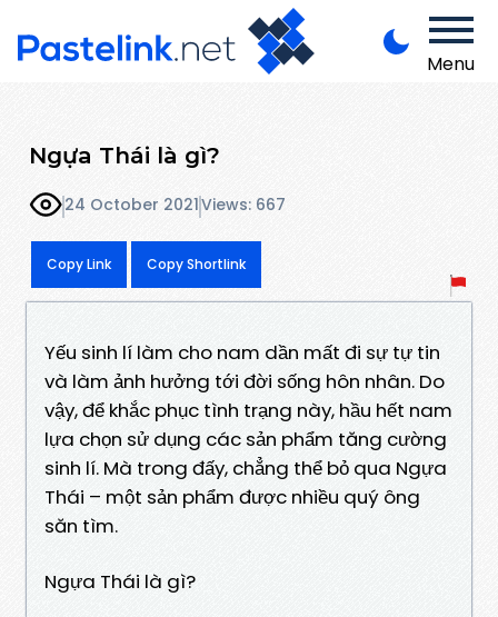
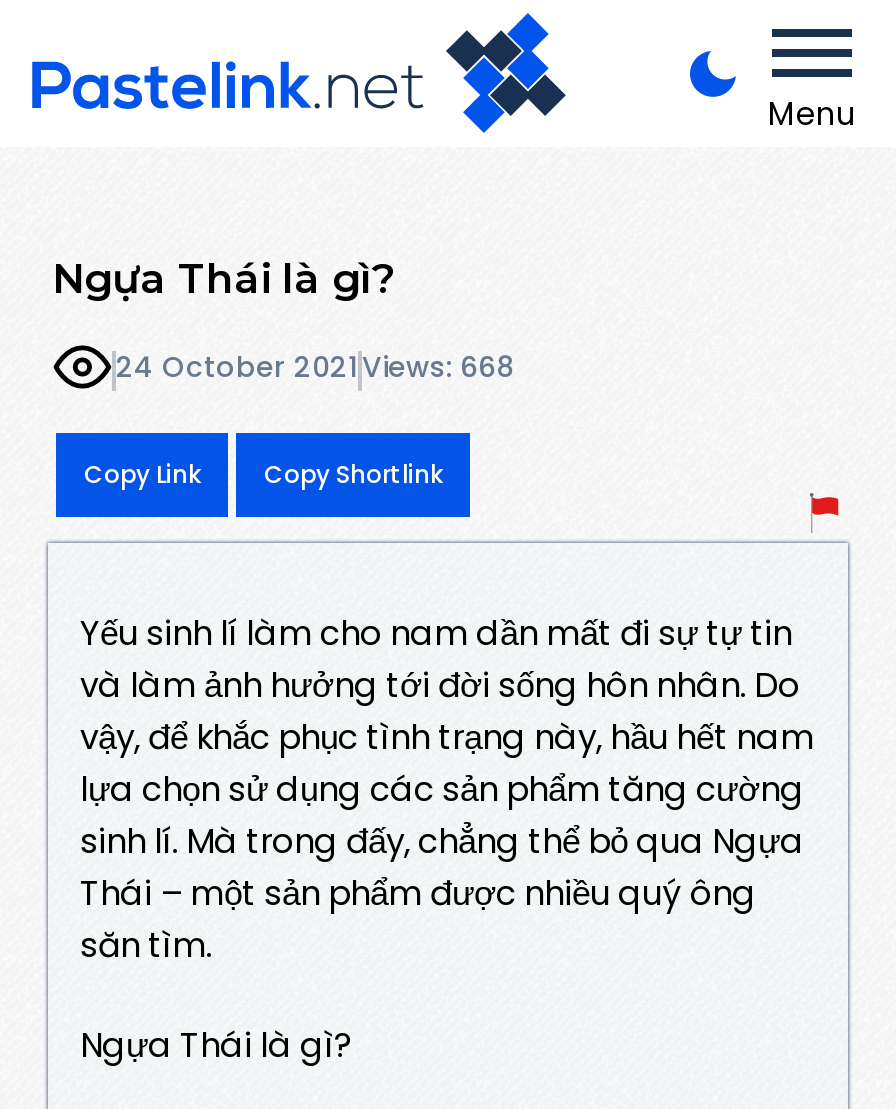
- 24 October 2021 Views: 667
+ 24 October 2021 Views: 668
